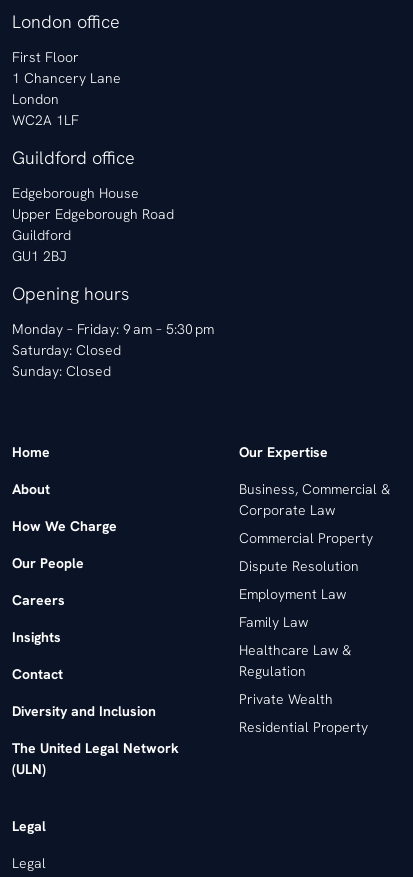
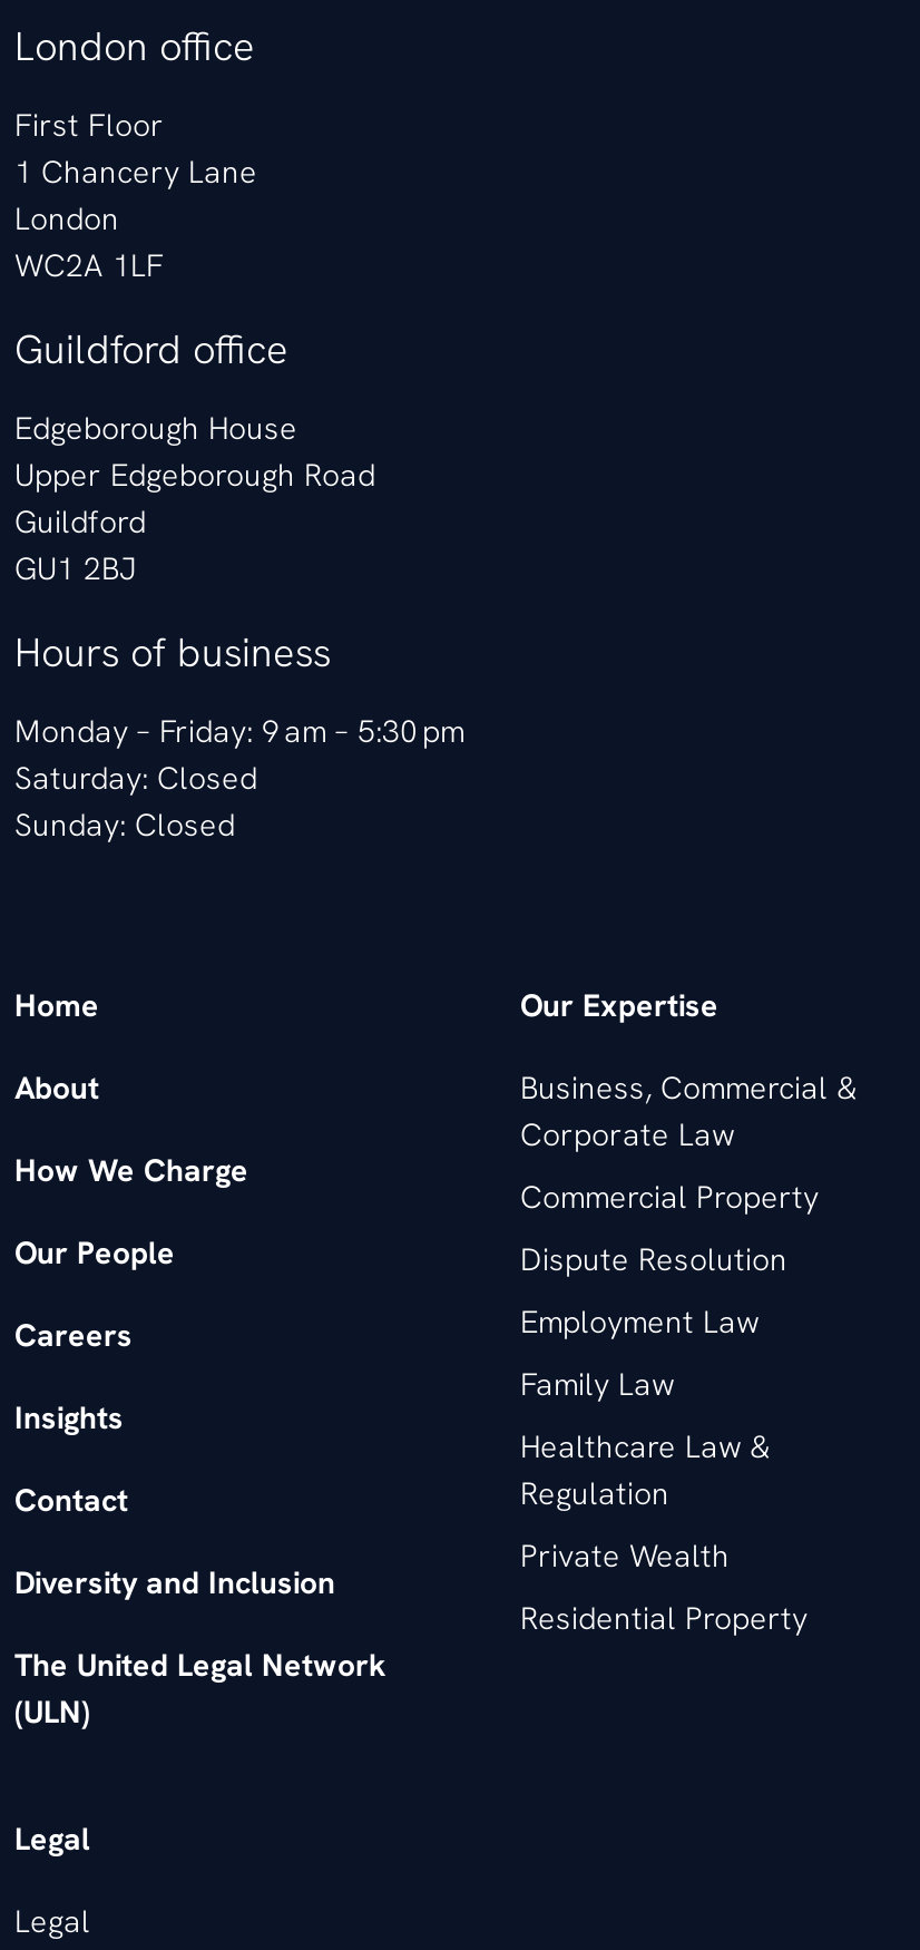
- Opening hours
+ Hours of business
